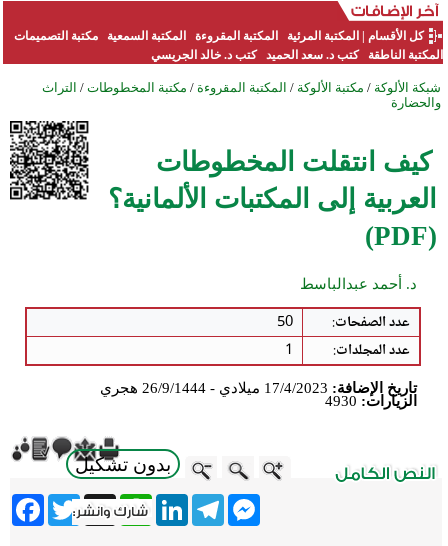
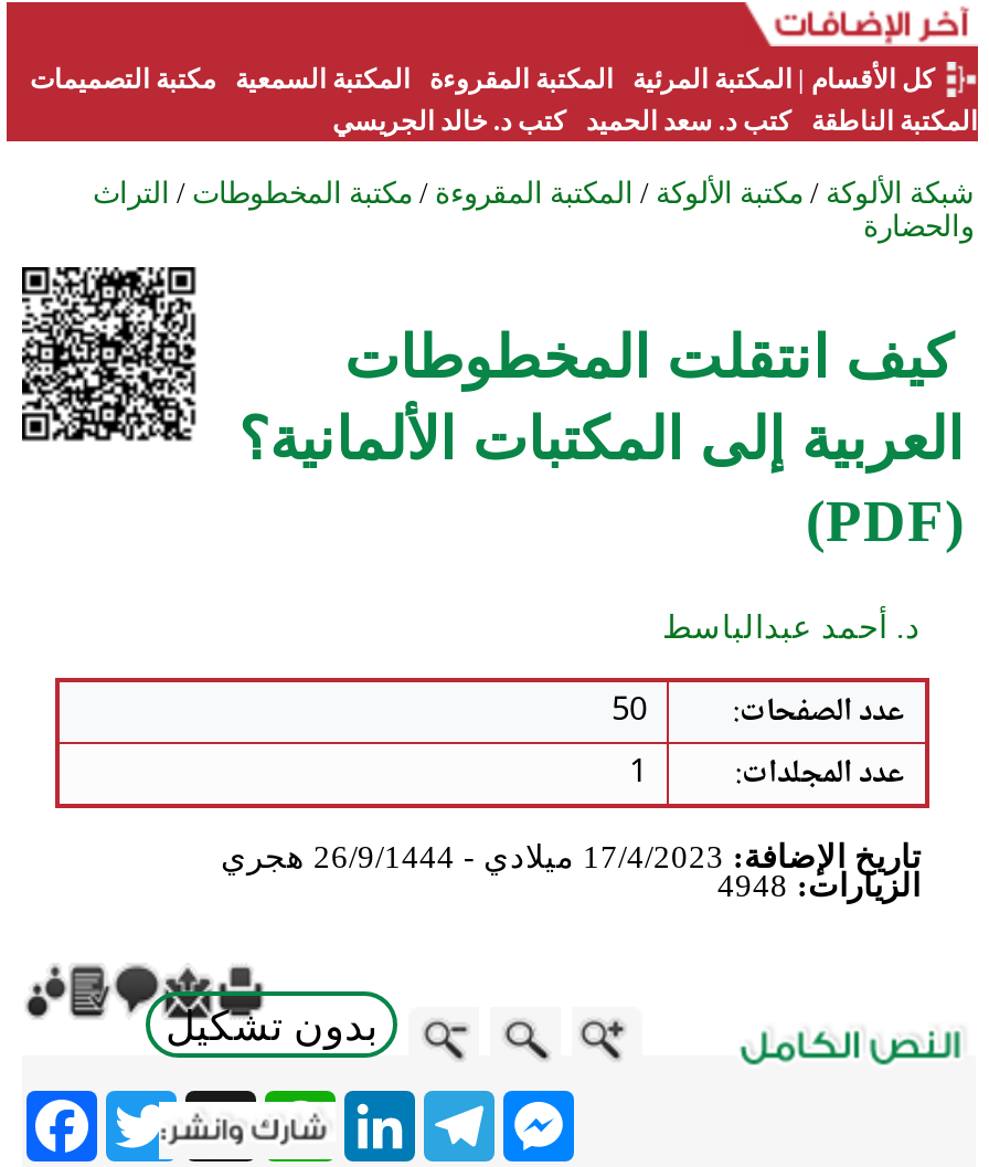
- الزيارات:4930
+ الزيارات:4948
